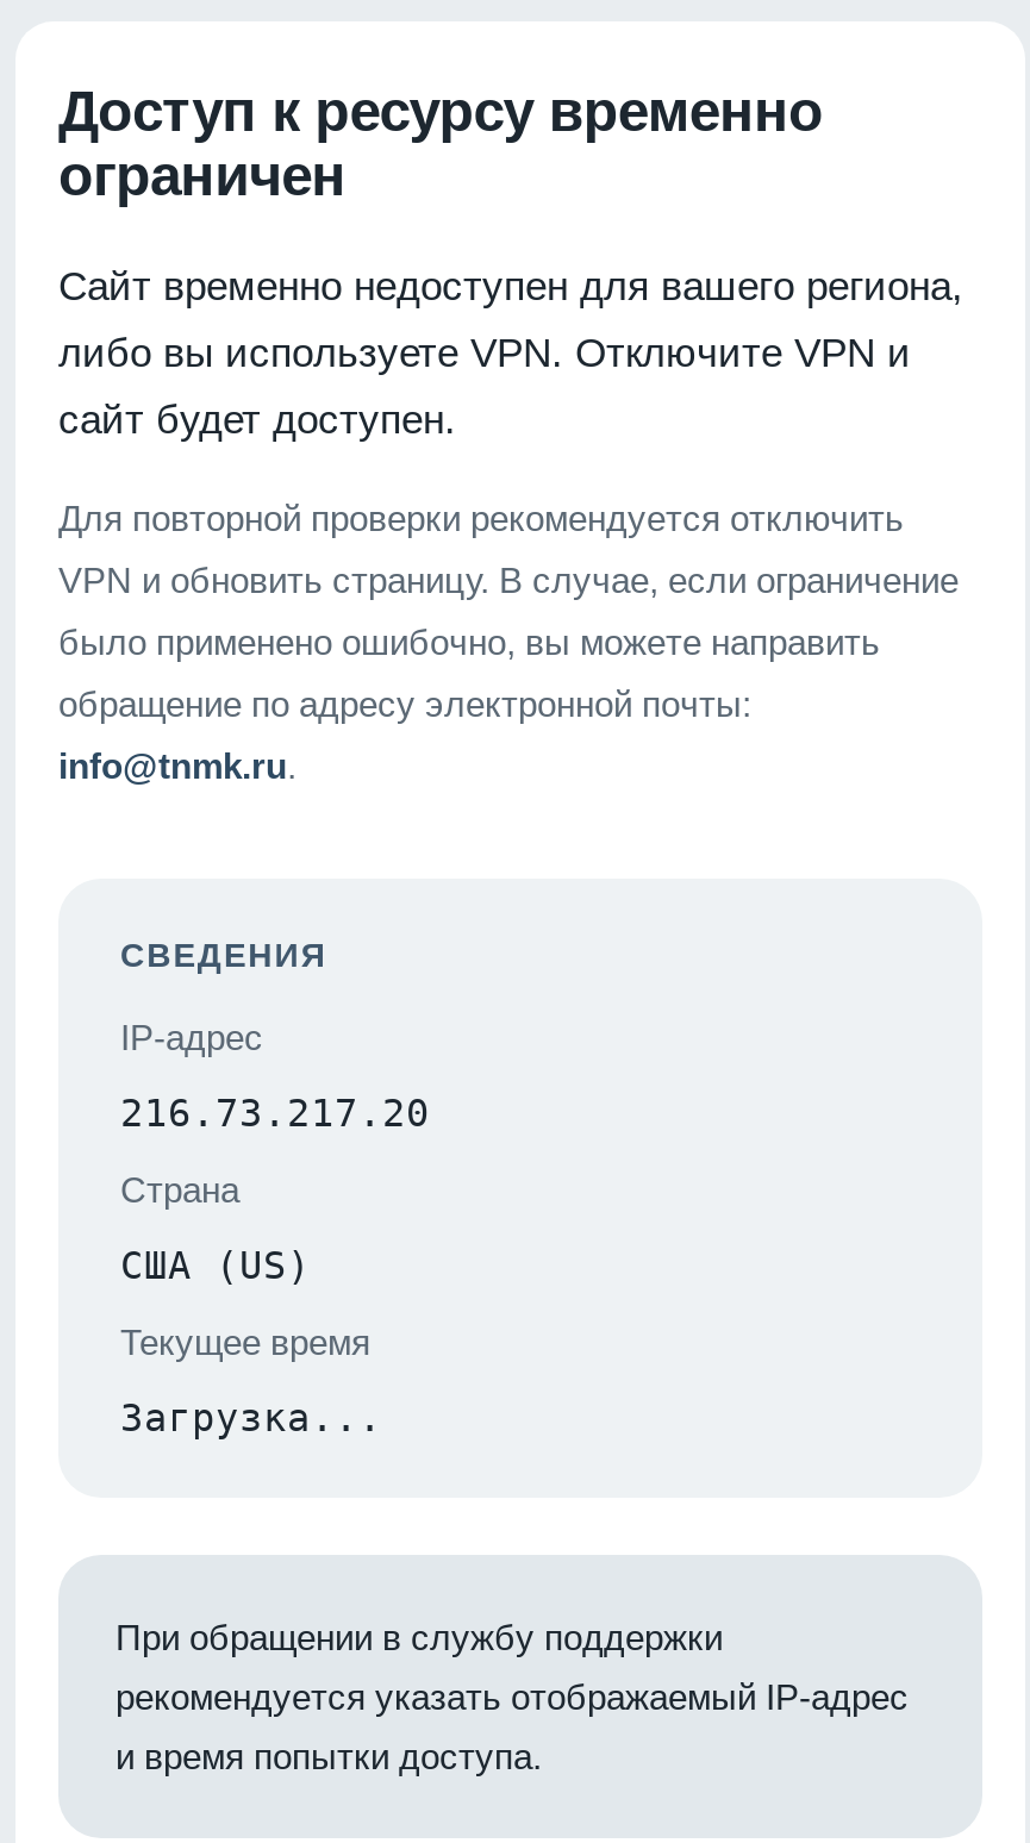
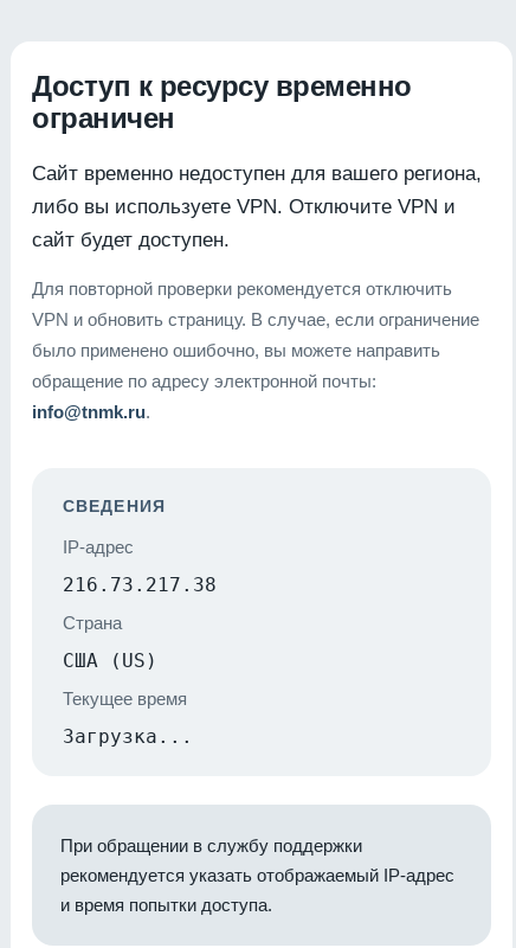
- 216.73.217.20
+ 216.73.217.38
